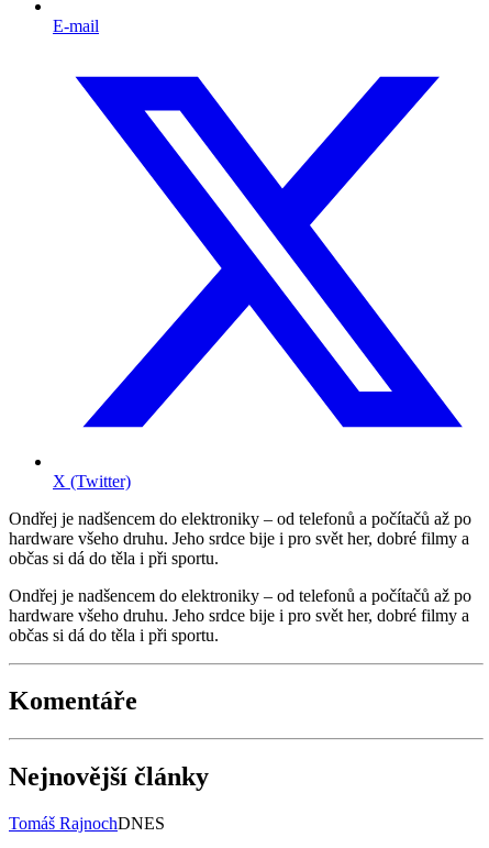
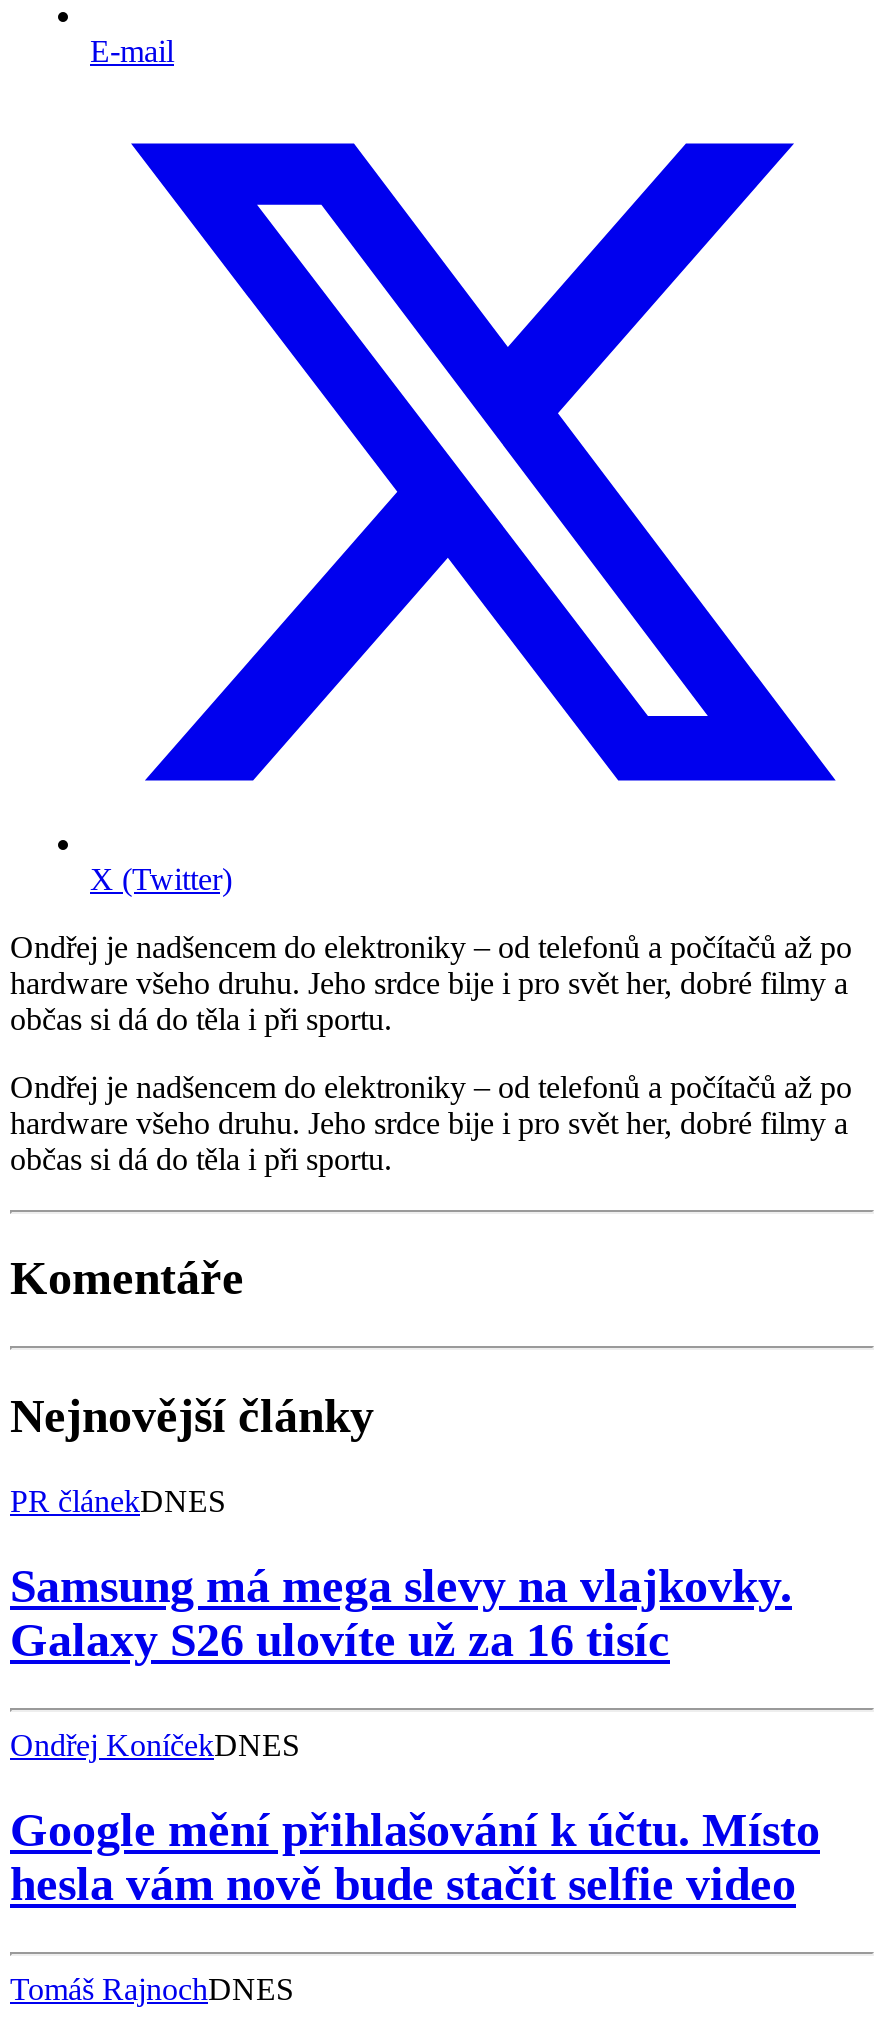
+ PR článekDNES
+ Samsung má mega slevy na vlajkovky.
+ Galaxy S26 ulovíte už za 16 tisíc
+ Ondřej KoníčekDNES
+ Google mění přihlašování k účtu. Místo
+ hesla vám nově bude stačit selfie video
